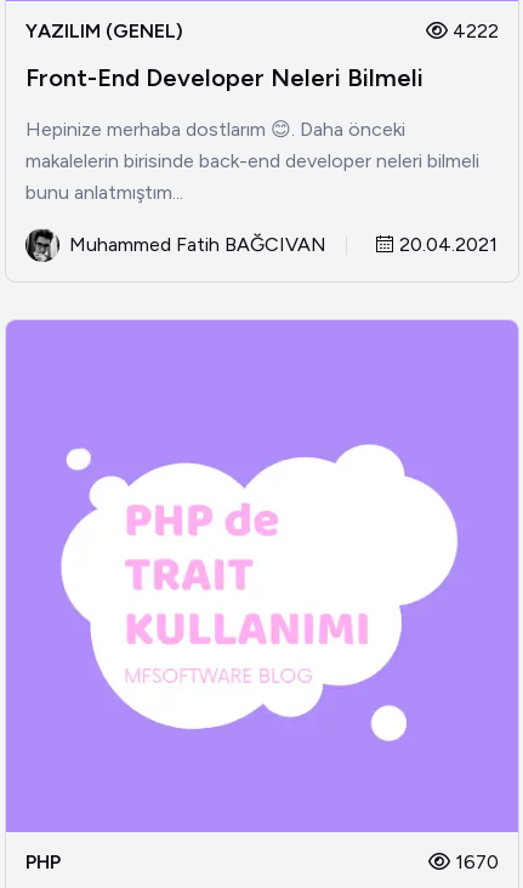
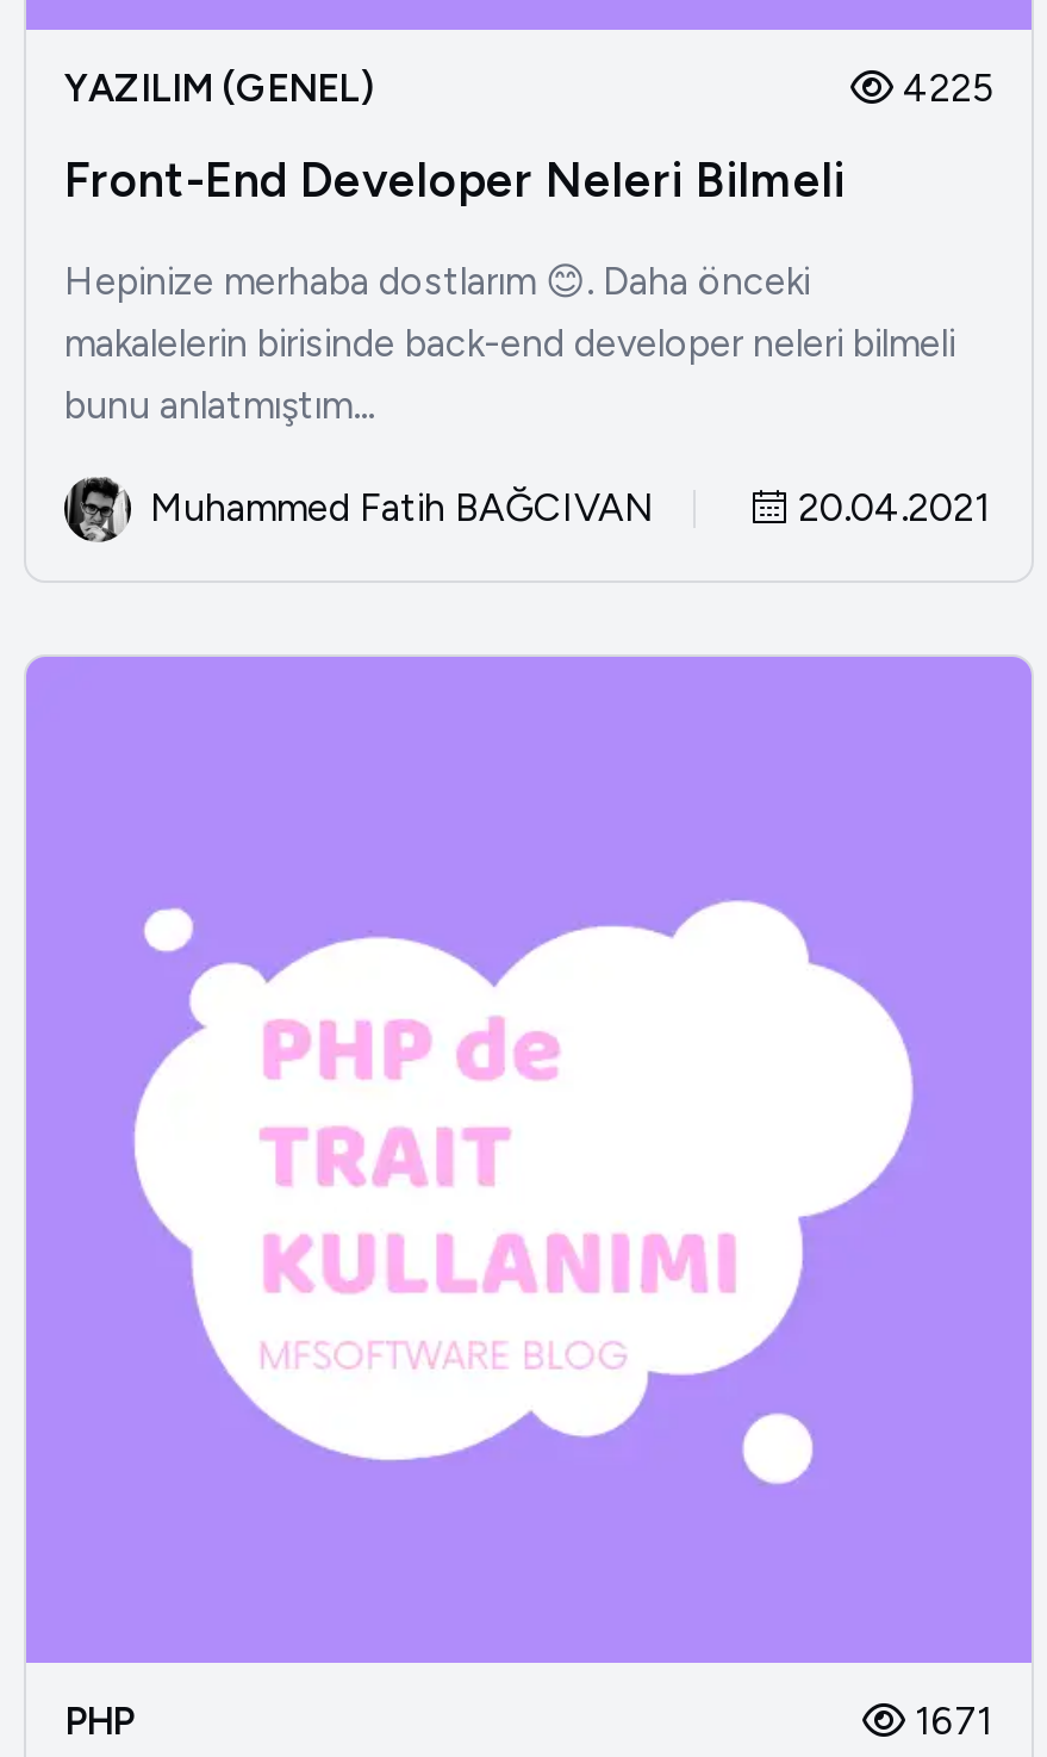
- 4222
+ 4225

- 1670
+ 1671
